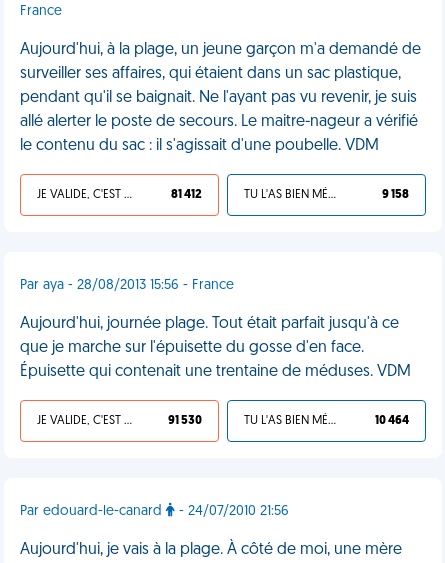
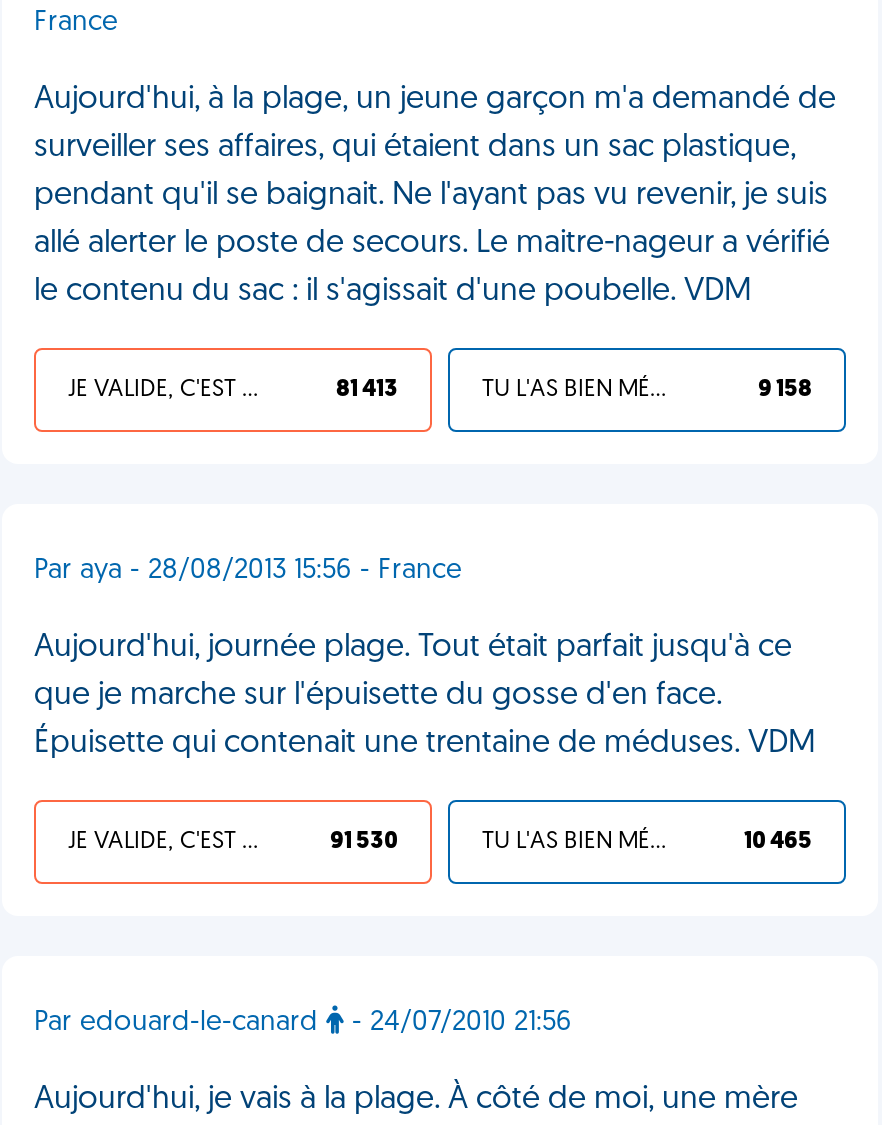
- 81 412
+ 81 413

- 10 464
+ 10 465
